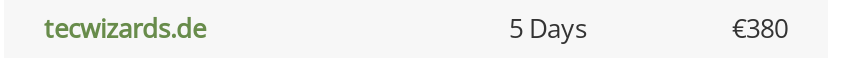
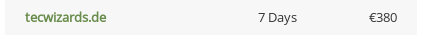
- 5 Days
+ 7 Days
